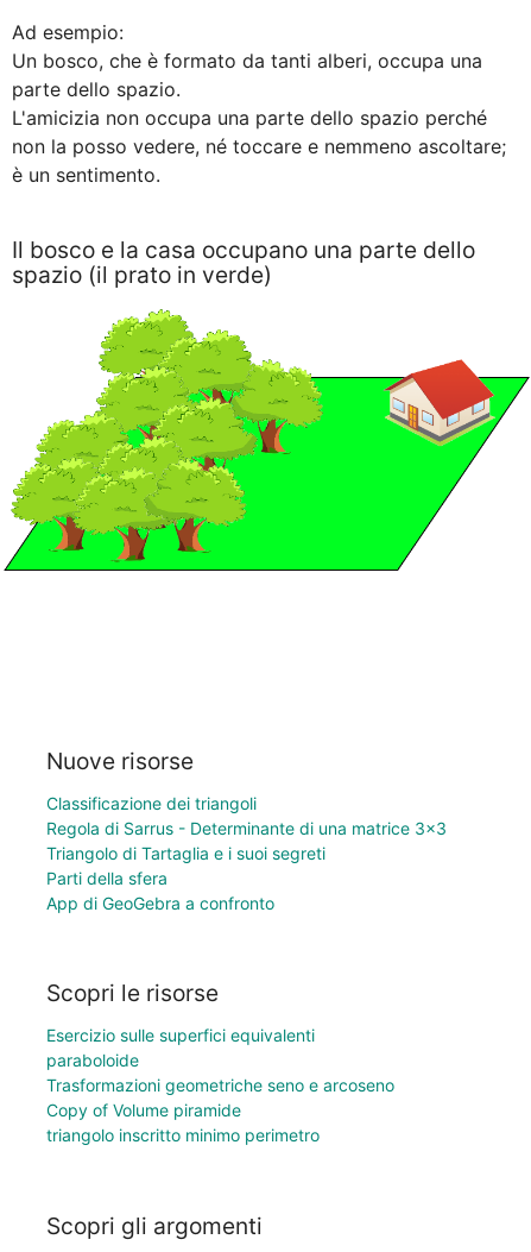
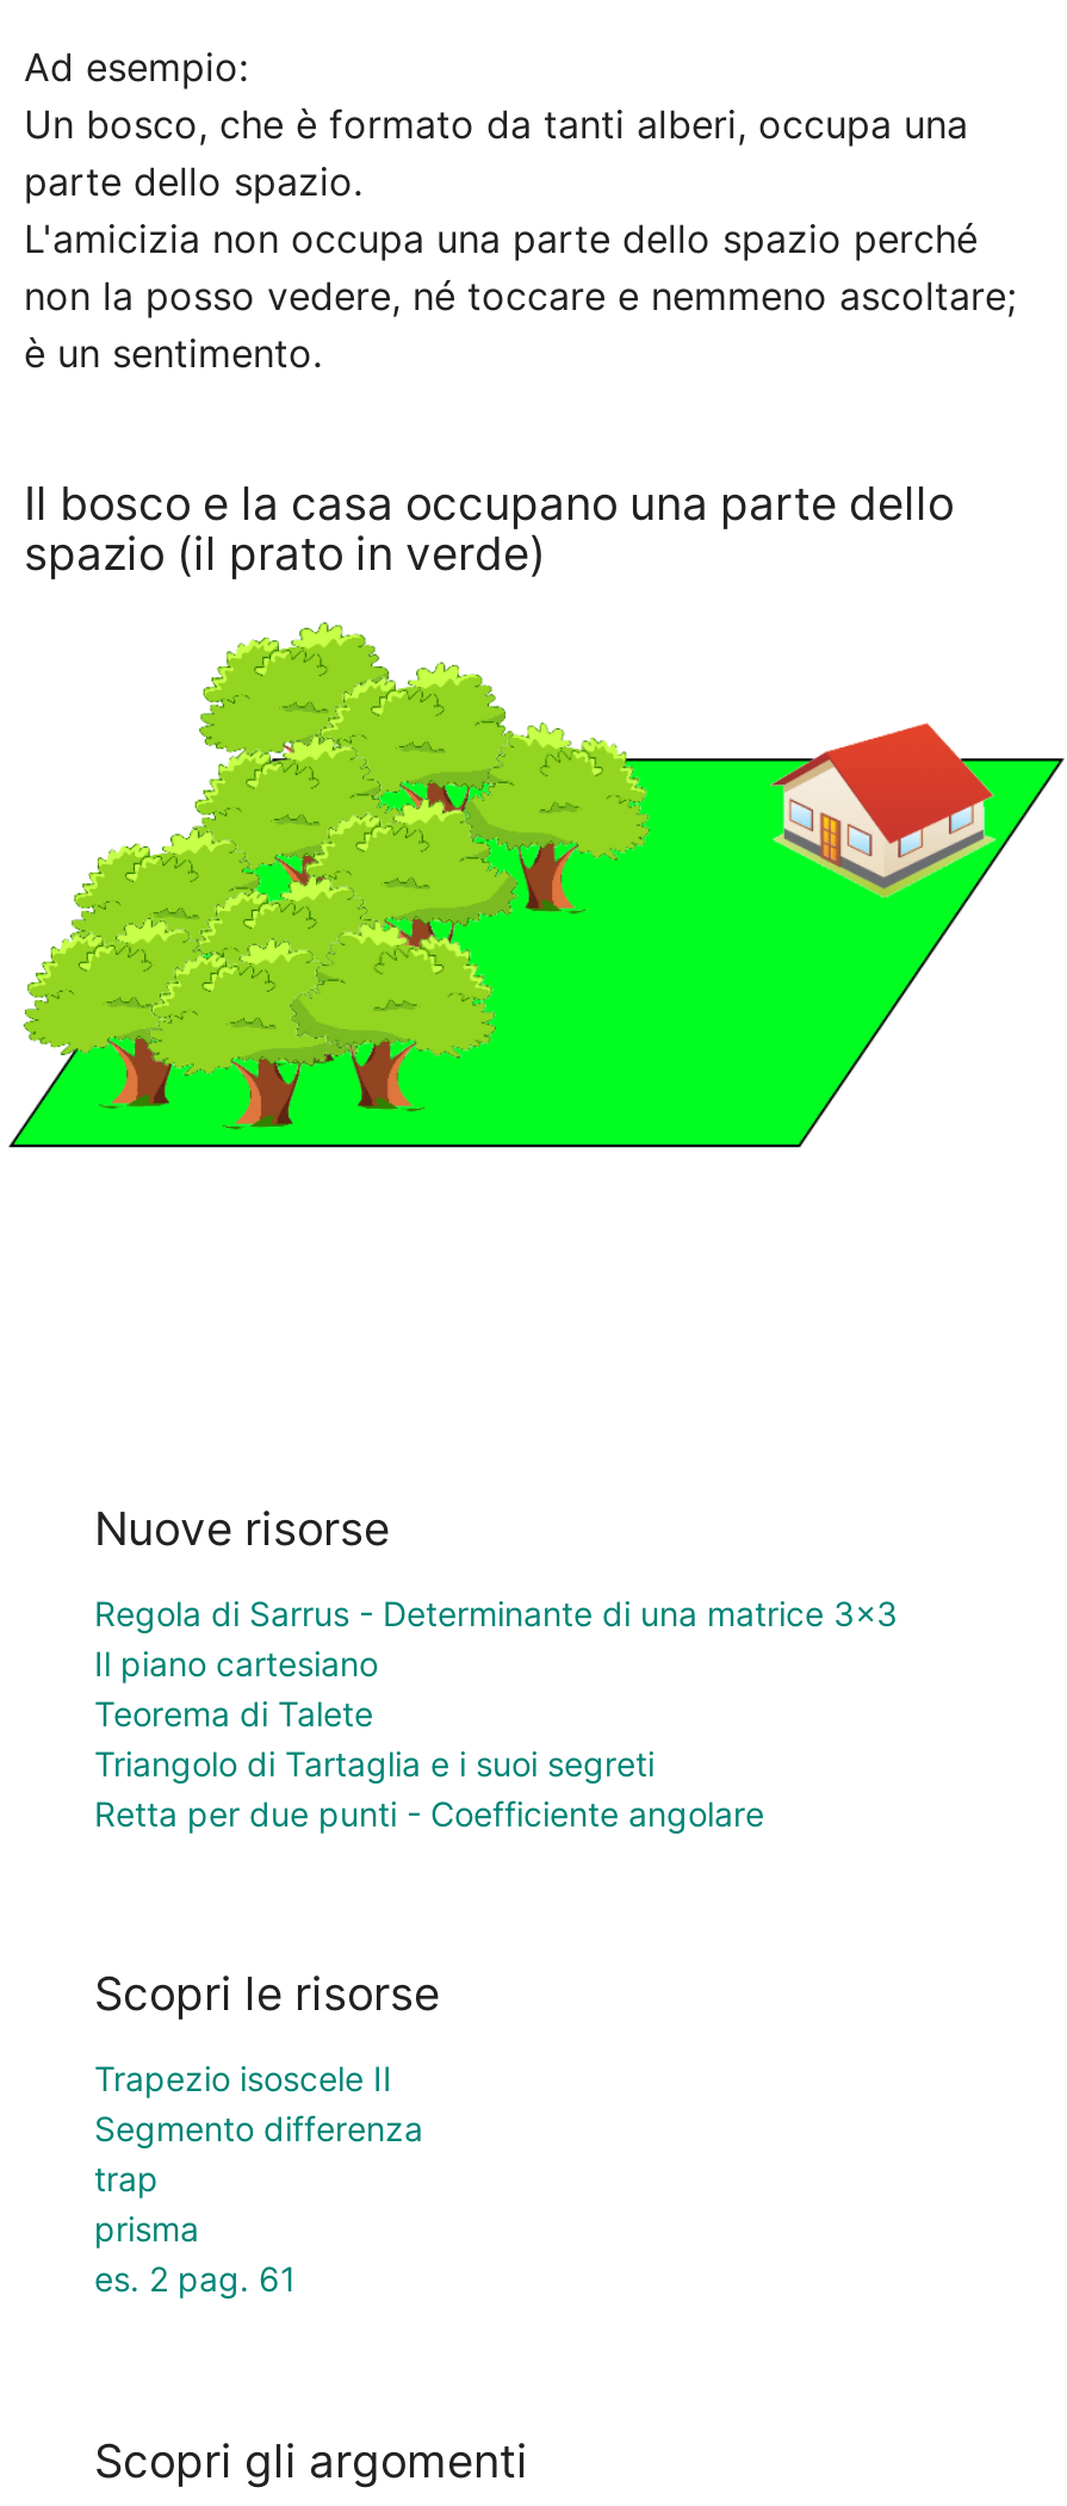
- Classificazione dei triangoli

moved up: Regola di Sarrus - Determinante di una matrice 3×3

+ Il piano cartesiano
+ Teorema di Talete

moved down: Triangolo di Tartaglia e i suoi segreti

- Parti della sfera
- App di GeoGebra a confronto
+ Retta per due punti - Coefficiente angolare

- Esercizio sulle superfici equivalenti
- paraboloide
- Trasformazioni geometriche seno e arcoseno
- Copy of Volume piramide
- triangolo inscritto minimo perimetro
+ Trapezio isoscele II
+ Segmento differenza
+ trap
+ prisma
+ es. 2 pag. 61
